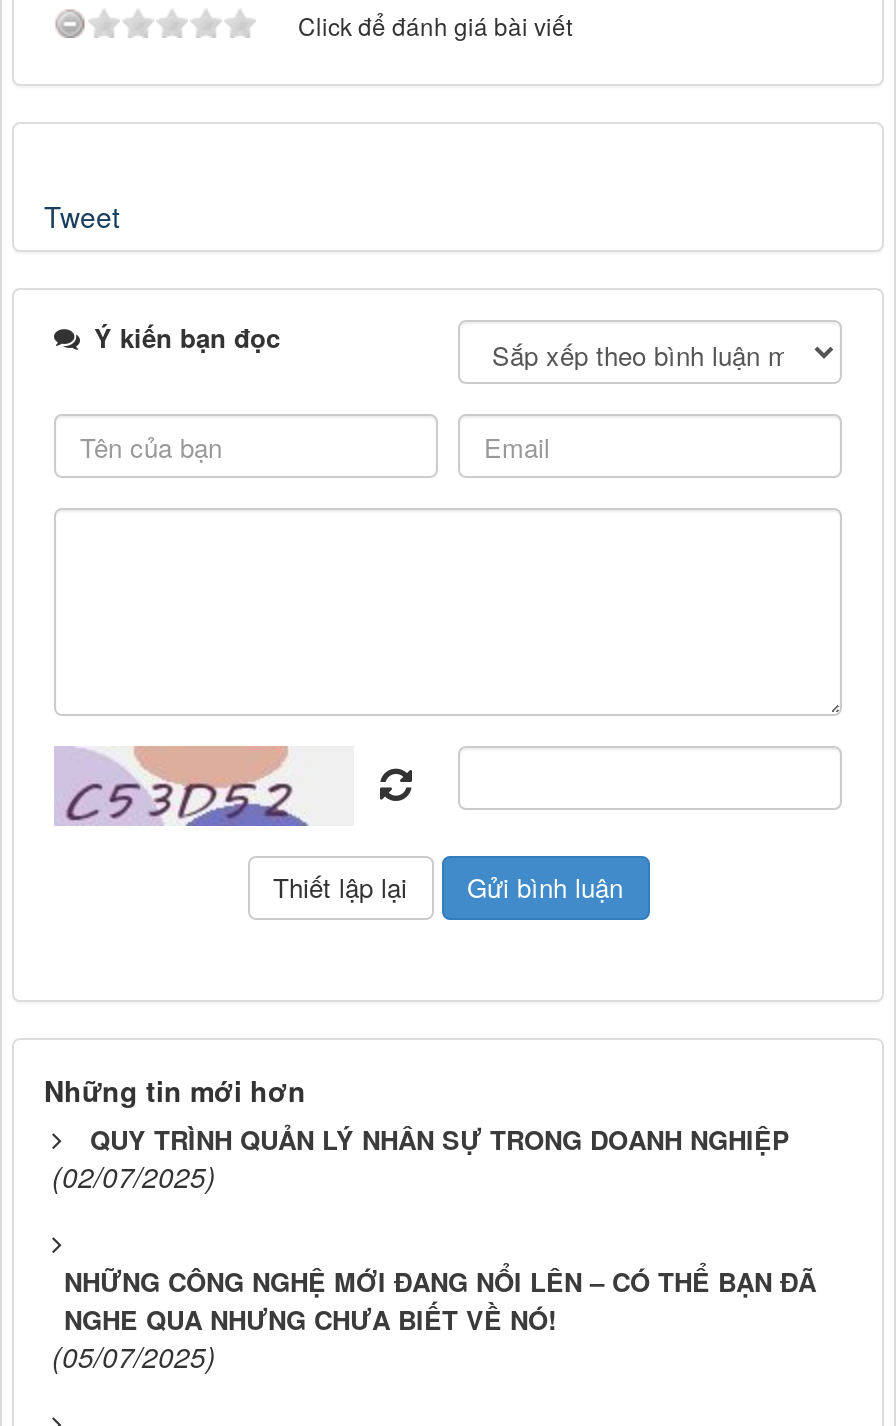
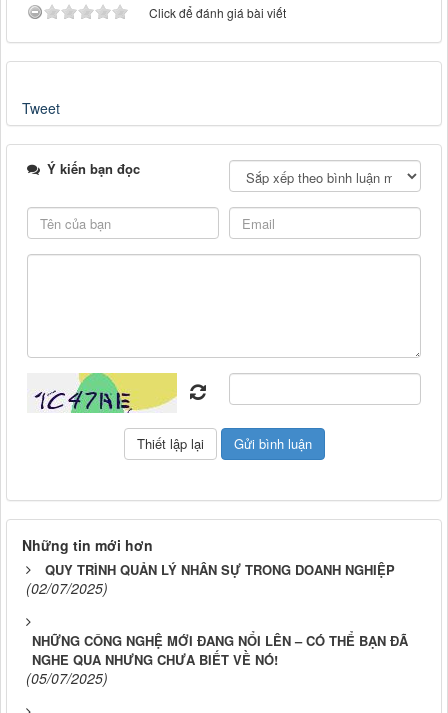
- [image]
+ [image]
